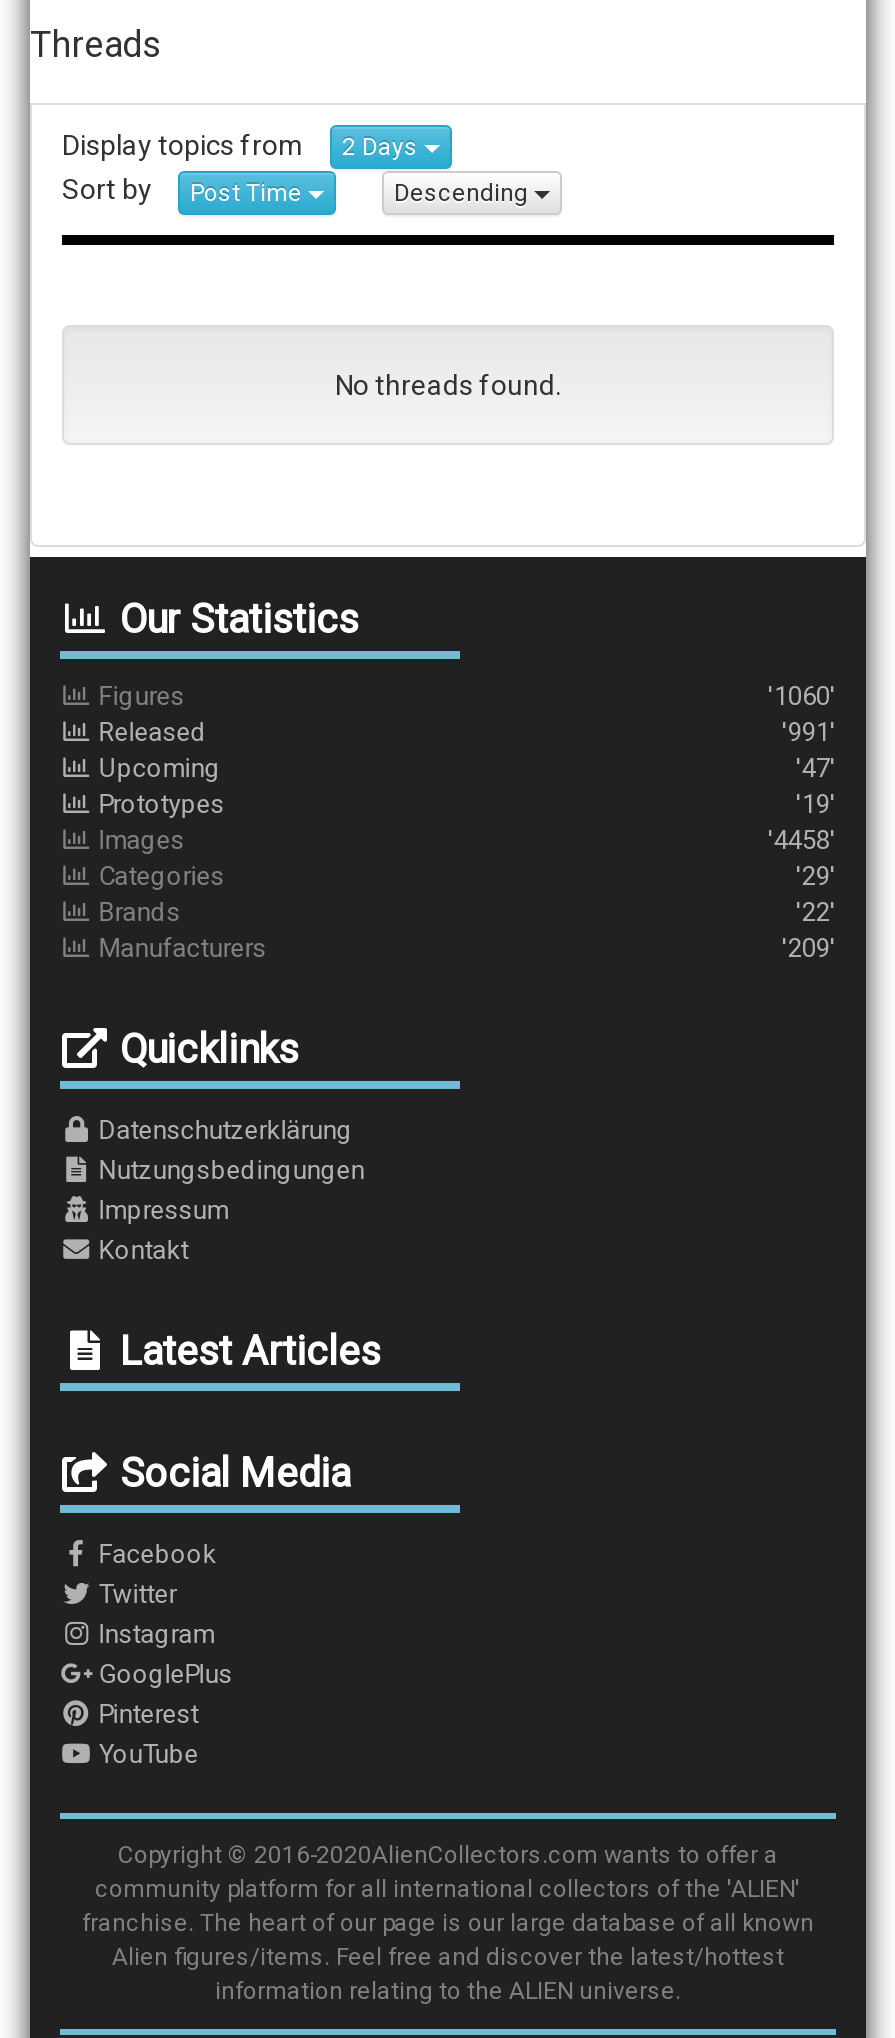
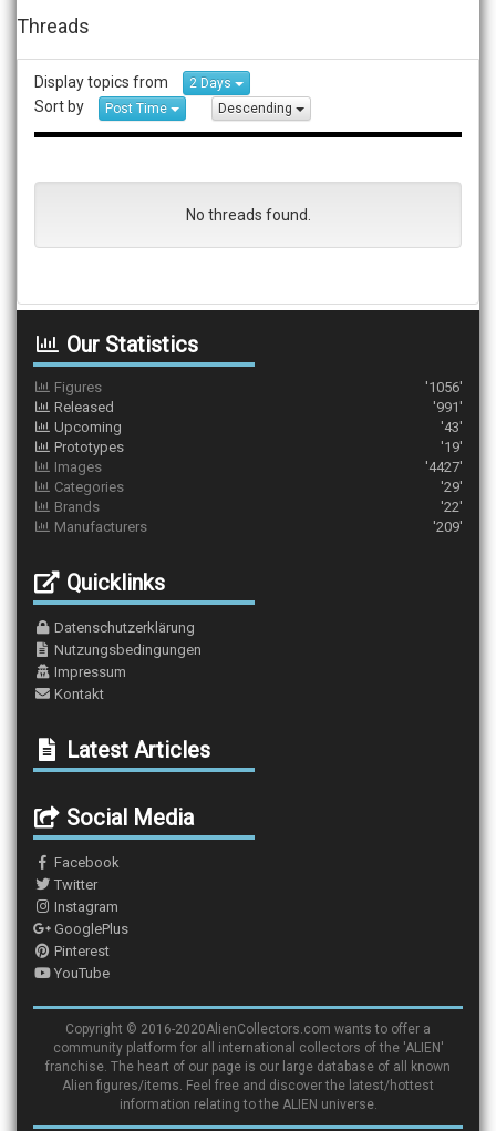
- '1060'
+ '1056'

- '47'
+ '43'

- '4458'
+ '4427'
